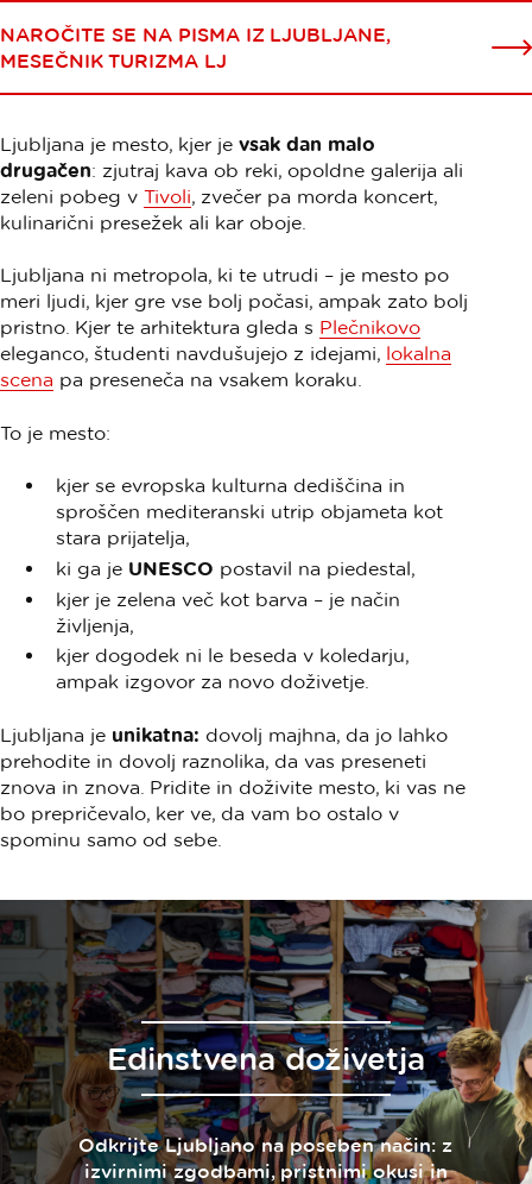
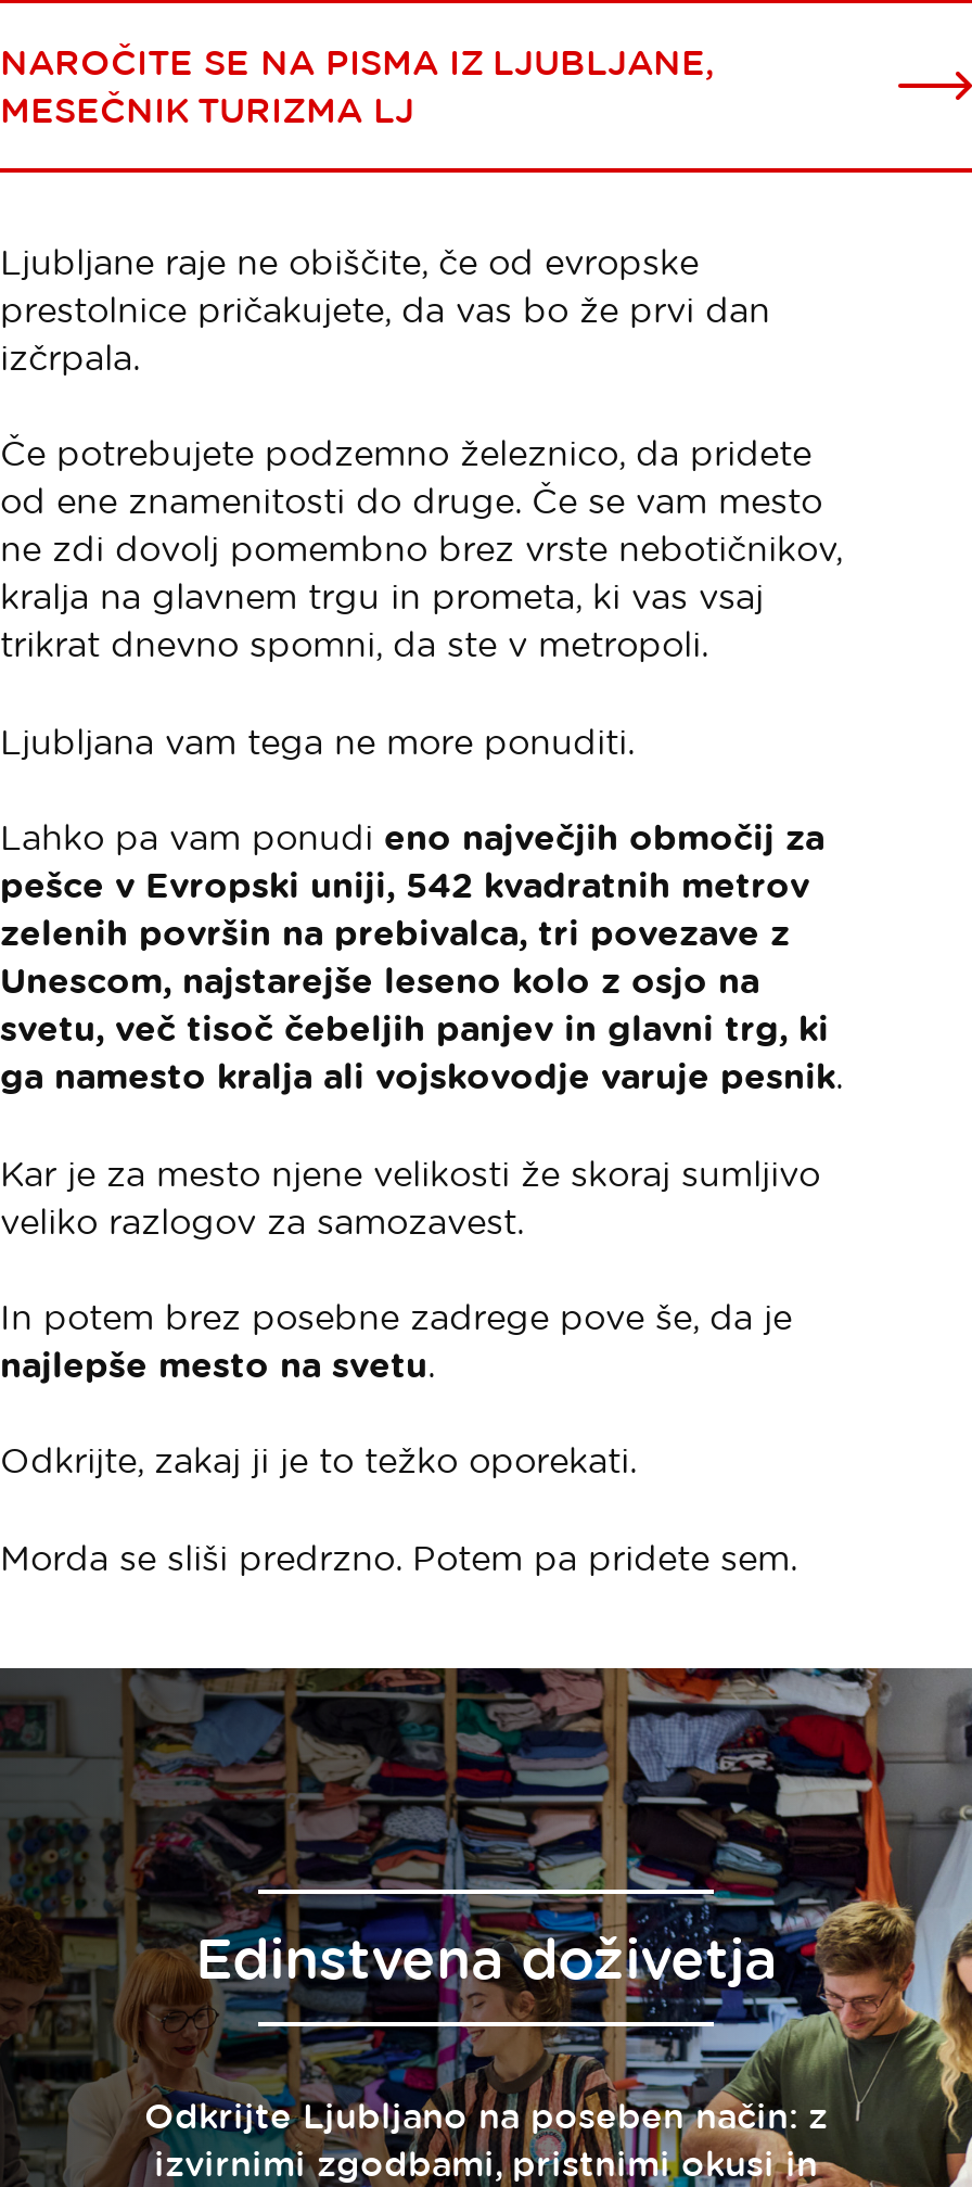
- Ljubljana je mesto, kjer je vsak dan malo
- drugačen: zjutraj kava ob reki, opoldne galerija ali
- zeleni pobeg v Tivoli, zvečer pa morda koncert,
- kulinarični presežek ali kar oboje.
- Ljubljana ni metropola, ki te utrudi – je mesto po
- meri ljudi, kjer gre vse bolj počasi, ampak zato bolj
- pristno. Kjer te arhitektura gleda s Plečnikovo
- eleganco, študenti navdušujejo z idejami, lokalna
- scena pa preseneča na vsakem koraku.
- To je mesto:
- kjer se evropska kulturna dediščina in
- sproščen mediteranski utrip objameta kot
- stara prijatelja,
- ki ga je UNESCO postavil na piedestal,
- kjer je zelena več kot barva – je način
- življenja,
- kjer dogodek ni le beseda v koledarju,
- ampak izgovor za novo doživetje.
- Ljubljana je unikatna: dovolj majhna, da jo lahko
- prehodite in dovolj raznolika, da vas preseneti
- znova in znova. Pridite in doživite mesto, ki vas ne
- bo prepričevalo, ker ve, da vam bo ostalo v
- spominu samo od sebe.
+ Ljubljane raje ne obiščite, če od evropske
+ prestolnice pričakujete, da vas bo že prvi dan
+ izčrpala.
+ Če potrebujete podzemno železnico, da pridete
+ od ene znamenitosti do druge. Če se vam mesto
+ ne zdi dovolj pomembno brez vrste nebotičnikov,
+ kralja na glavnem trgu in prometa, ki vas vsaj
+ trikrat dnevno spomni, da ste v metropoli.
+ Ljubljana vam tega ne more ponuditi.
+ Lahko pa vam ponudi eno največjih območij za
+ pešce v Evropski uniji, 542 kvadratnih metrov
+ zelenih površin na prebivalca, tri povezave z
+ Unescom, najstarejše leseno kolo z osjo na
+ svetu, več tisoč čebeljih panjev in glavni trg, ki
+ ga namesto kralja ali vojskovodje varuje pesnik.
+ Kar je za mesto njene velikosti že skoraj sumljivo
+ veliko razlogov za samozavest.
+ In potem brez posebne zadrege pove še, da je
+ najlepše mesto na svetu.
+ Odkrijte, zakaj ji je to težko oporekati.
+ Morda se sliši predrzno. Potem pa pridete sem.
